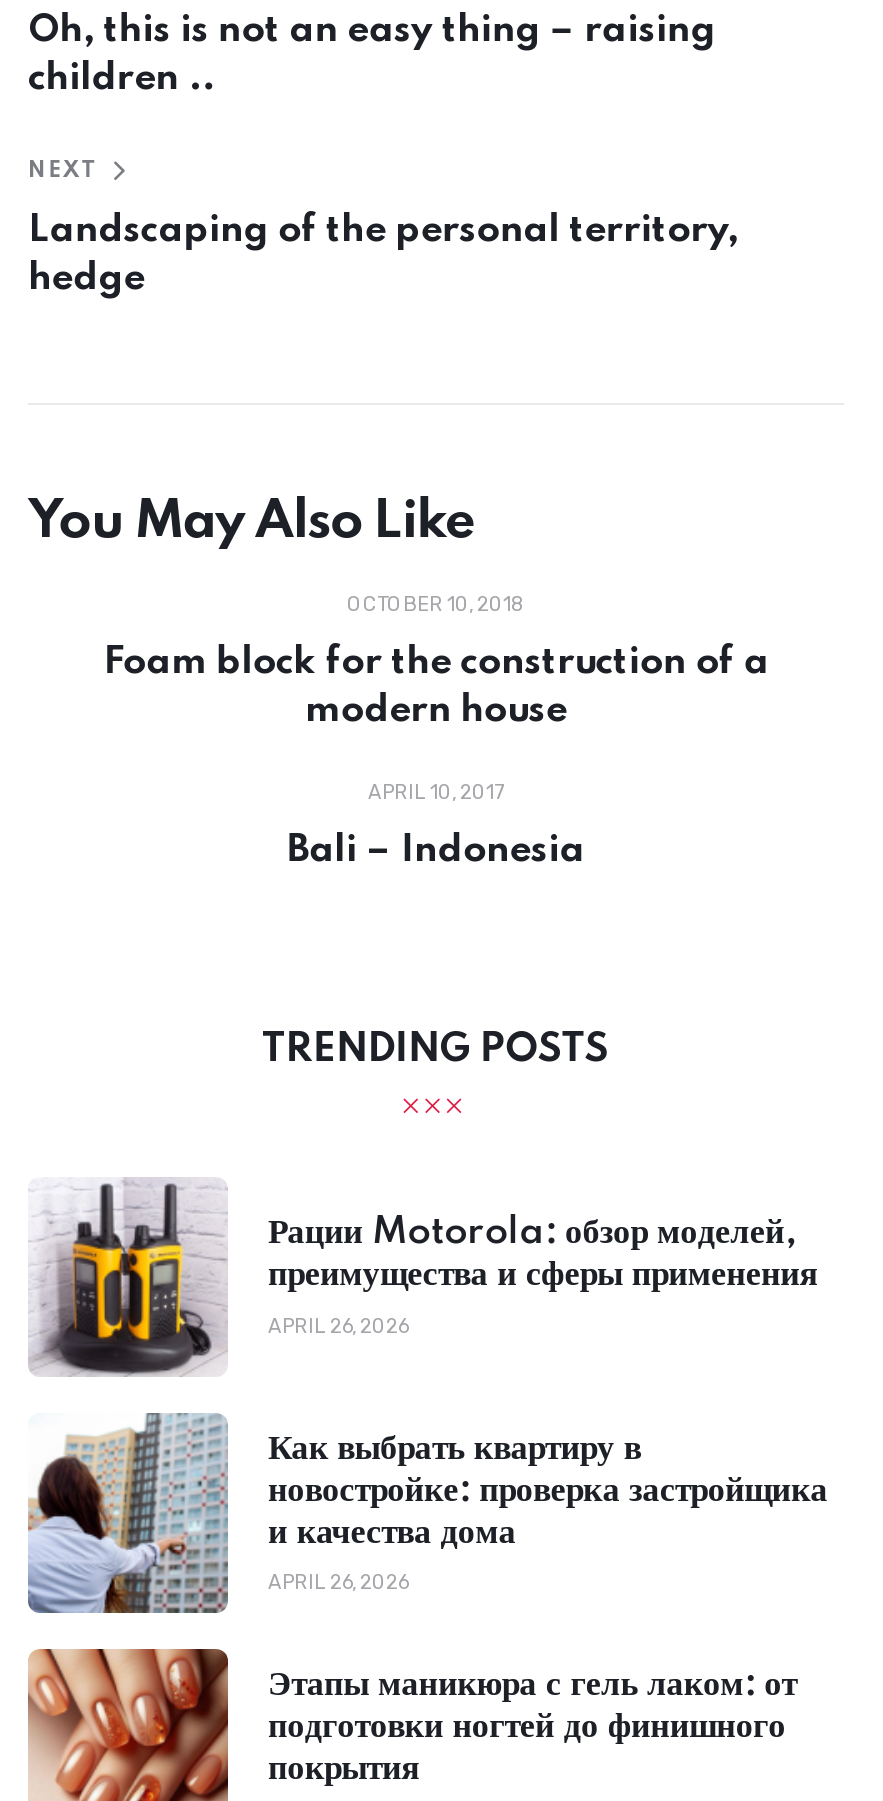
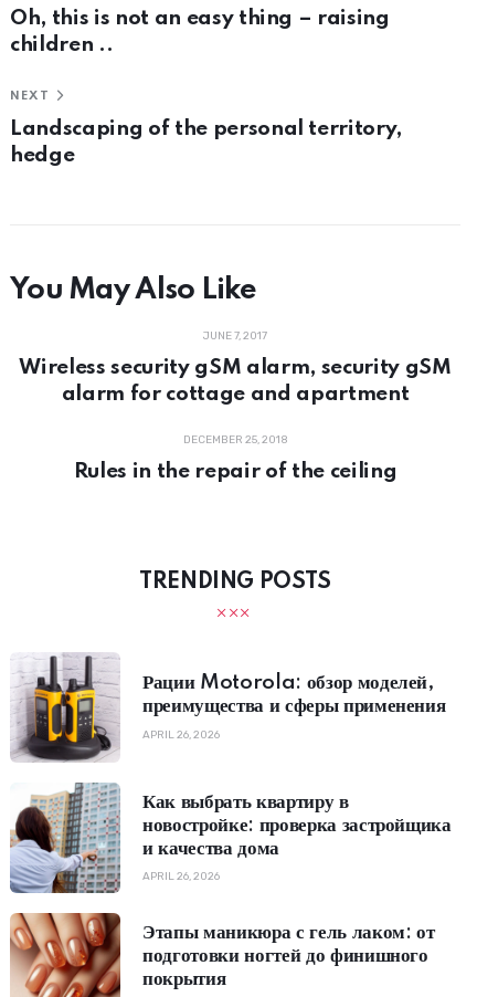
- OCTOBER 10, 2018
+ JUNE 7, 2017

- Foam block for the construction of a
- modern house
+ Wireless security gSM alarm, security gSM
+ alarm for cottage and apartment

- APRIL 10, 2017
+ DECEMBER 25, 2018

- Bali – Indonesia
+ Rules in the repair of the ceiling
